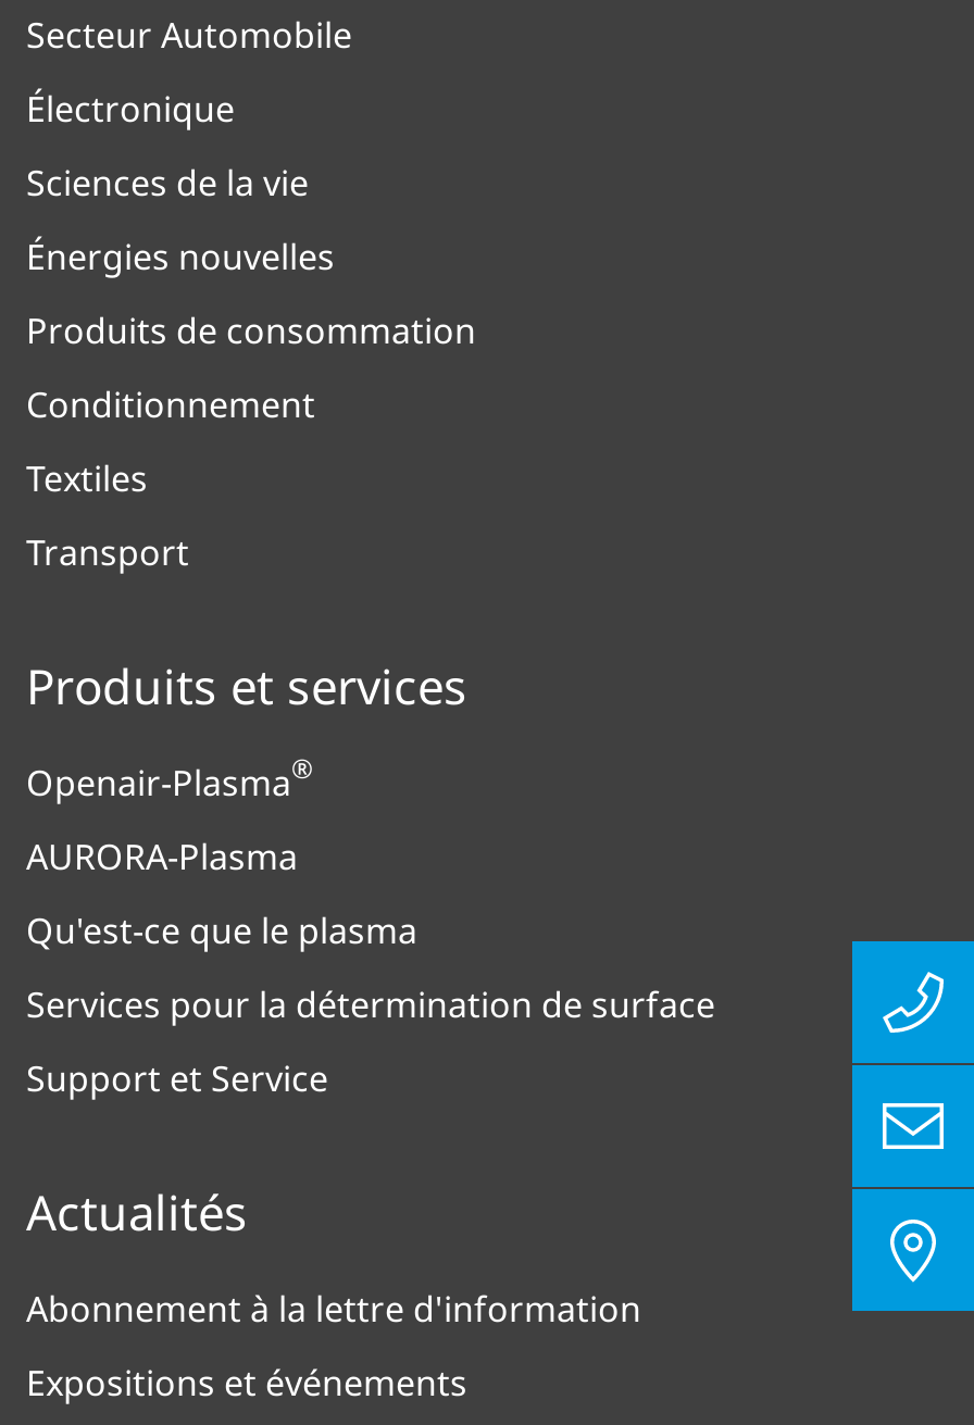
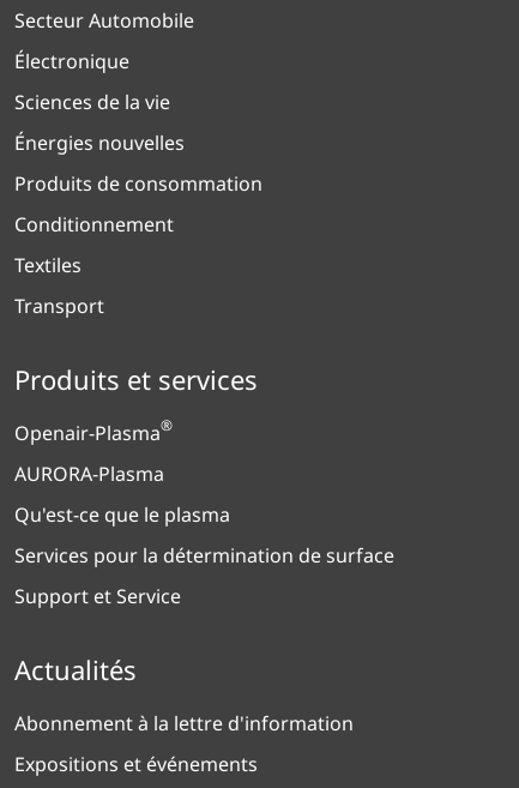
- [image]
